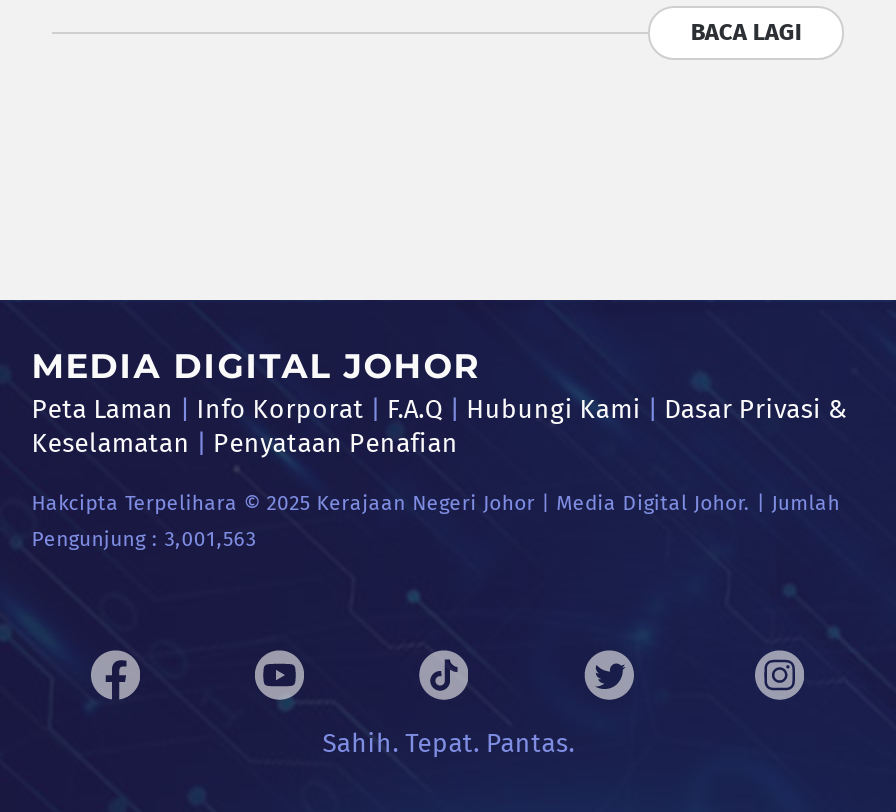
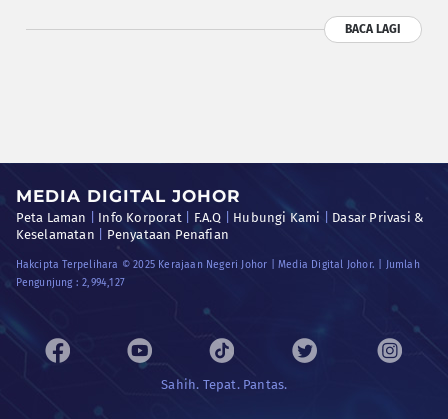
- Pengunjung : 3,001,563
+ Pengunjung : 2,994,127
